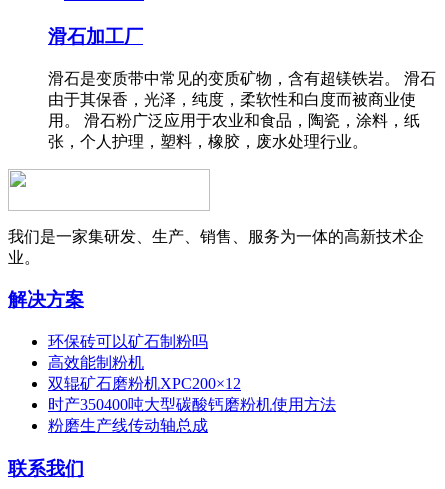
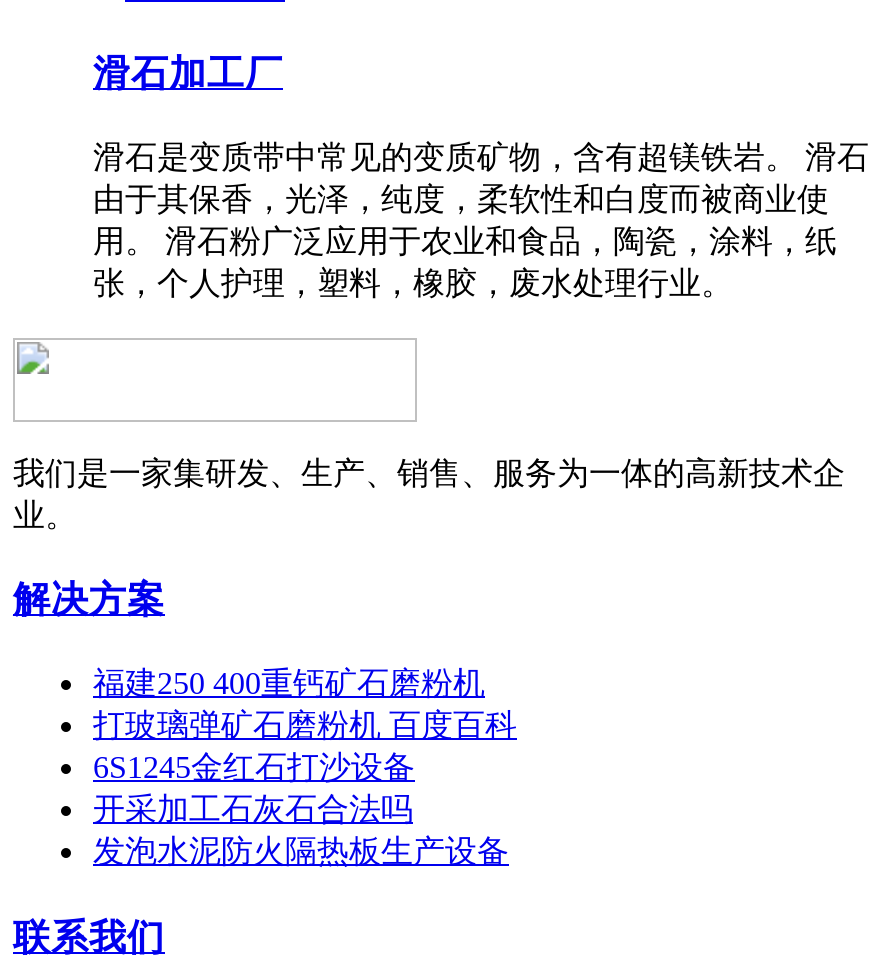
- 环保砖可以矿石制粉吗
- 高效能制粉机
- 双辊矿石磨粉机XPC200×12
- 时产350400吨大型碳酸钙磨粉机使用方法
- 粉磨生产线传动轴总成
+ 福建250 400重钙矿石磨粉机
+ 打玻璃弹矿石磨粉机 百度百科
+ 6S1245金红石打沙设备
+ 开采加工石灰石合法吗
+ 发泡水泥防火隔热板生产设备
